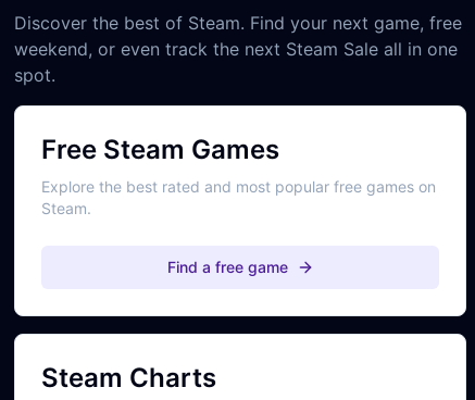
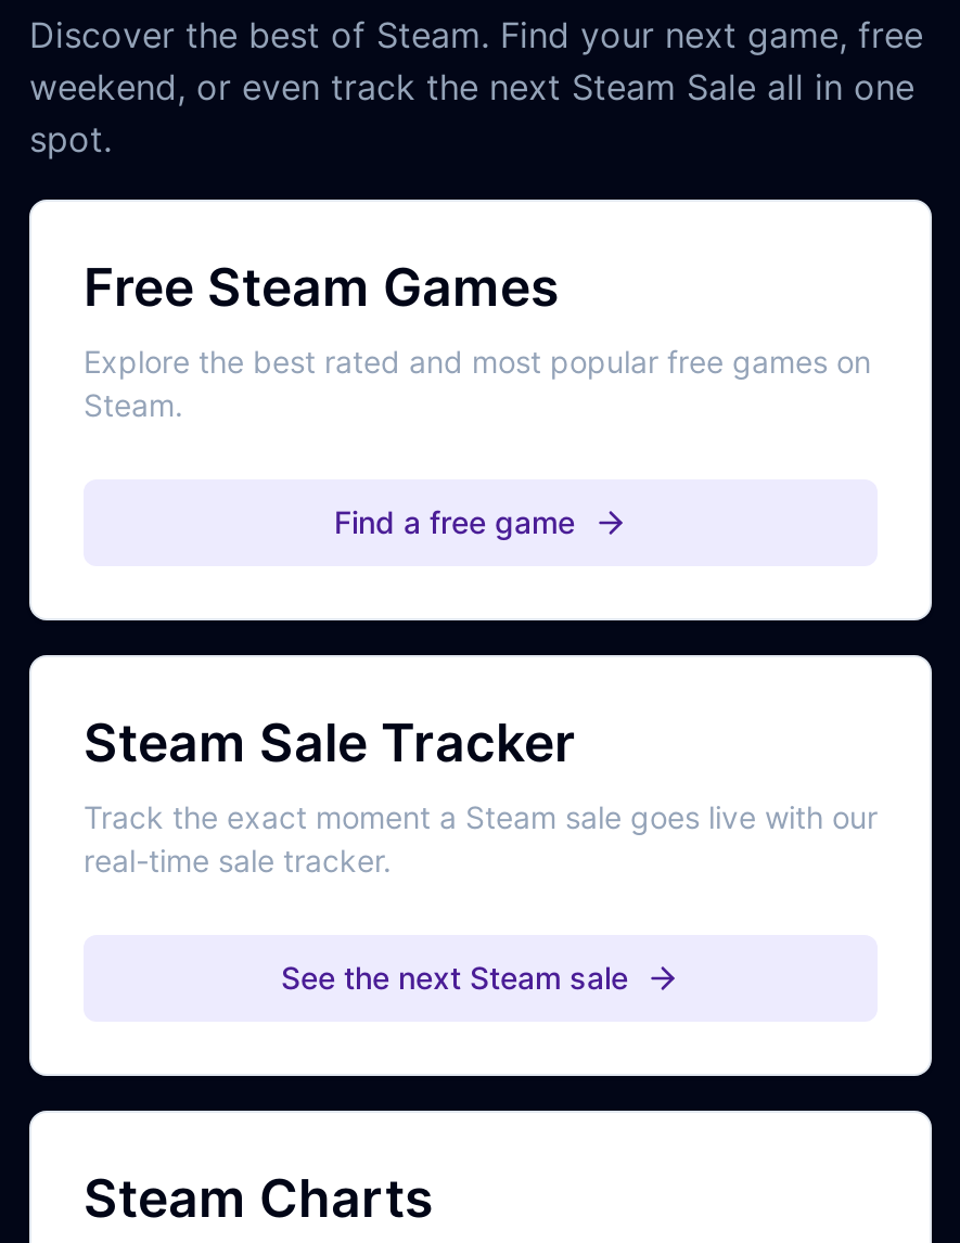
+ Steam Sale Tracker
+ Track the exact moment a Steam sale goes live with our
+ real-time sale tracker.
+ See the next Steam sale
